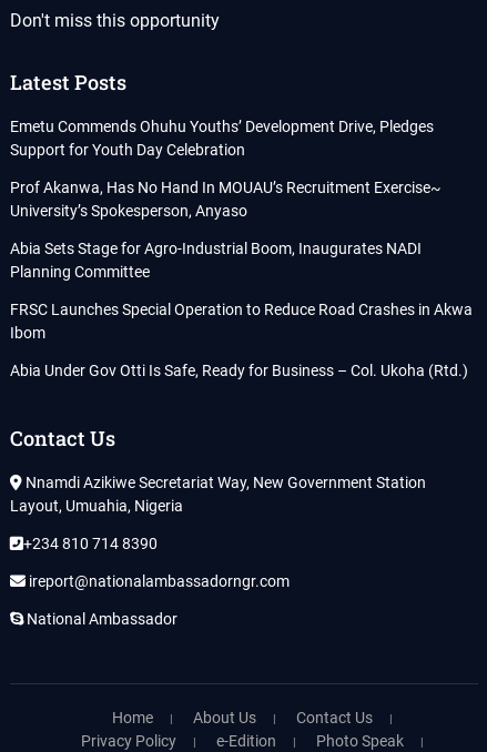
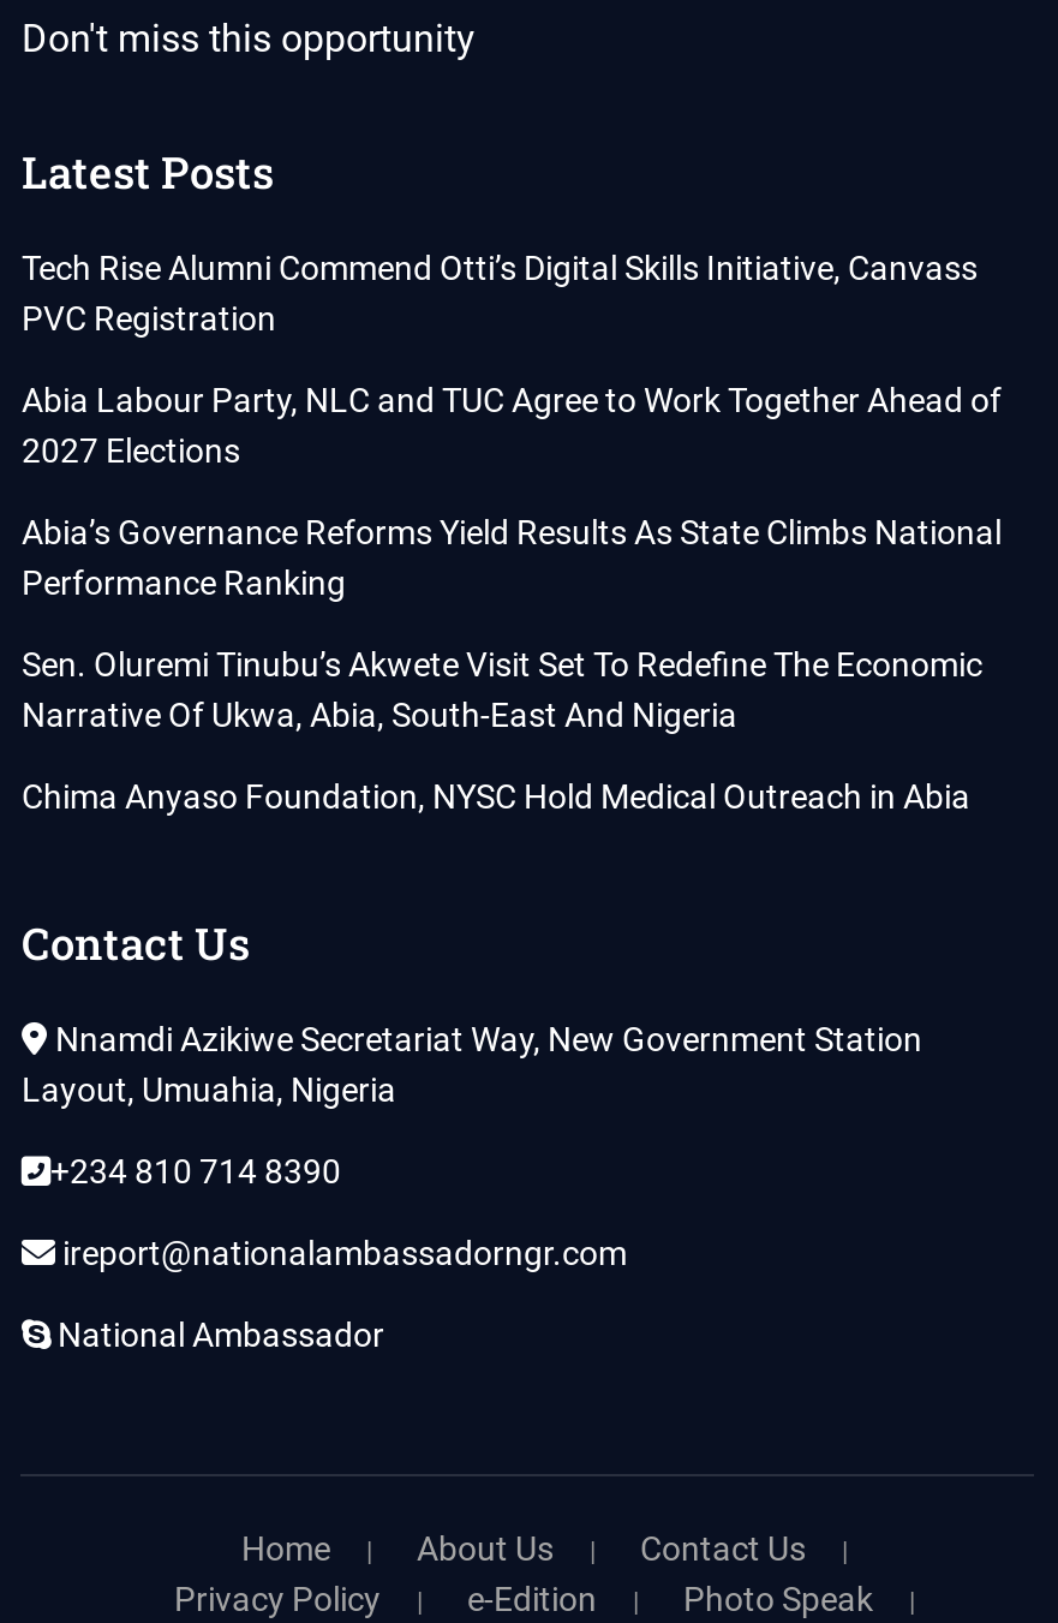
- Emetu Commends Ohuhu Youths’ Development Drive, Pledges
- Support for Youth Day Celebration
+ Tech Rise Alumni Commend Otti’s Digital Skills Initiative, Canvass
+ PVC Registration

- Prof Akanwa, Has No Hand In MOUAU’s Recruitment Exercise~
- University’s Spokesperson, Anyaso
+ Abia Labour Party, NLC and TUC Agree to Work Together Ahead of
+ 2027 Elections

- Abia Sets Stage for Agro-Industrial Boom, Inaugurates NADI
- Planning Committee
+ Abia’s Governance Reforms Yield Results As State Climbs National
+ Performance Ranking

- FRSC Launches Special Operation to Reduce Road Crashes in Akwa
- Ibom
+ Sen. Oluremi Tinubu’s Akwete Visit Set To Redefine The Economic
+ Narrative Of Ukwa, Abia, South-East And Nigeria

- Abia Under Gov Otti Is Safe, Ready for Business – Col. Ukoha (Rtd.)
+ Chima Anyaso Foundation, NYSC Hold Medical Outreach in Abia
